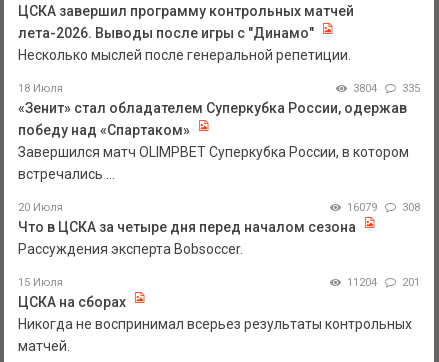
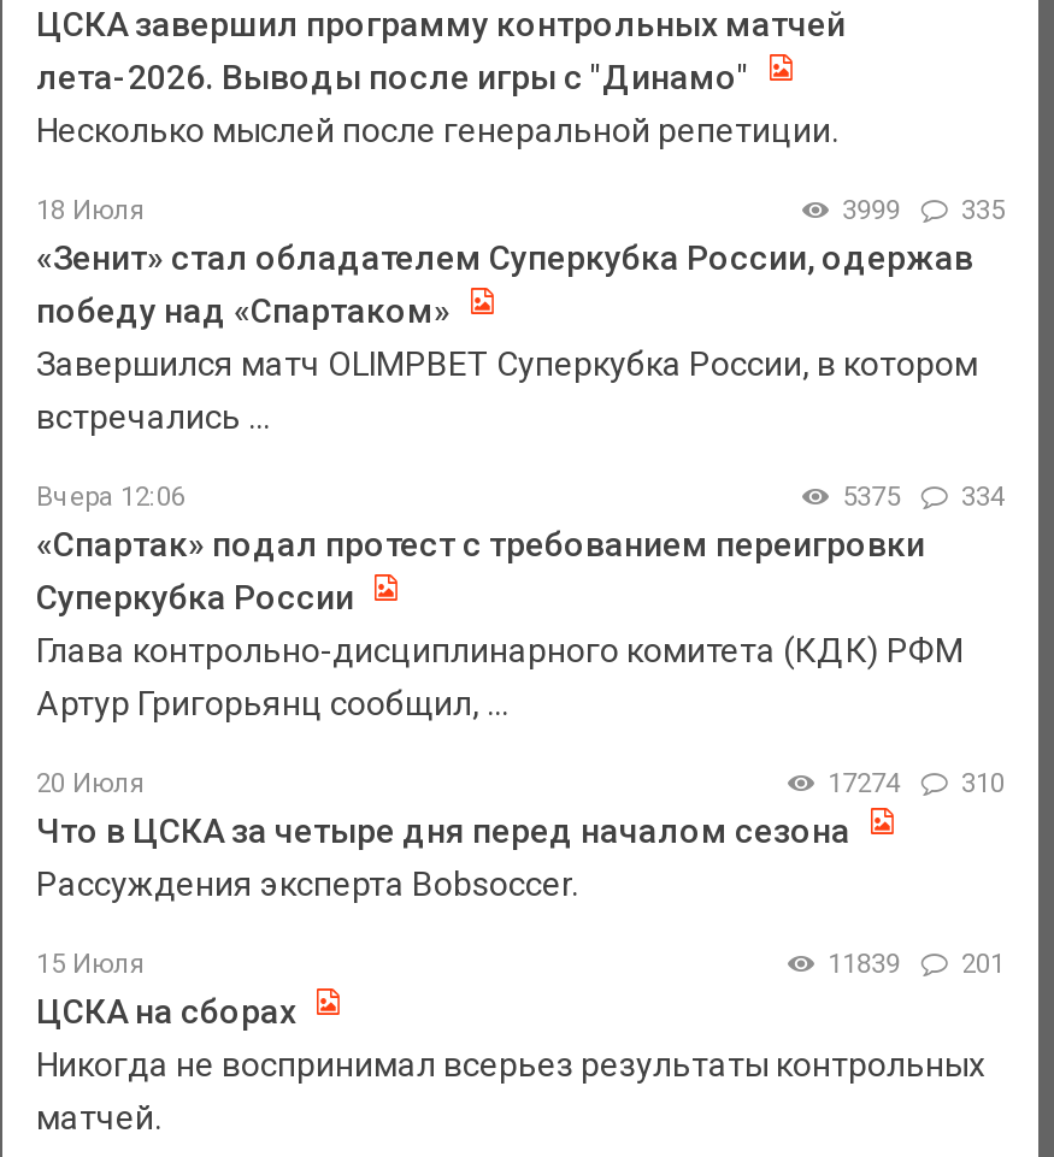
- 3804 335
+ 3999 335

+ Вчера 12:06
+ 5375
+ 334
+ «Спартак» подал протест с требованием переигровки
+ Суперкубка России
+ Глава контрольно-дисциплинарного комитета (КДК) РФМ
+ Артур Григорьянц сообщил, ...

- 16079
+ 17274

- 308
+ 310

- 11204 201
+ 11839 201
